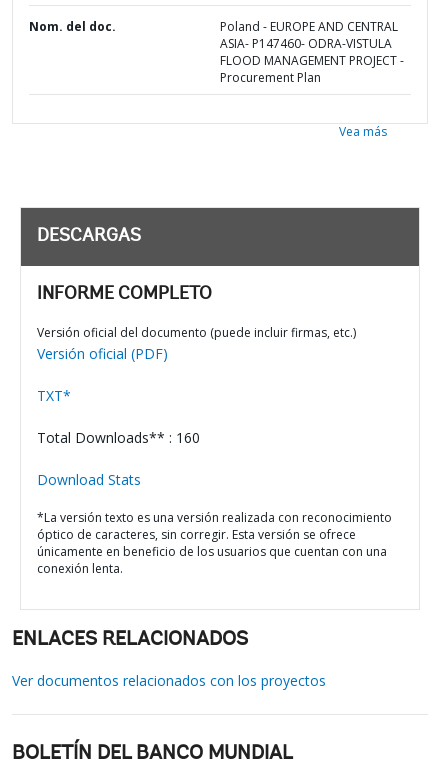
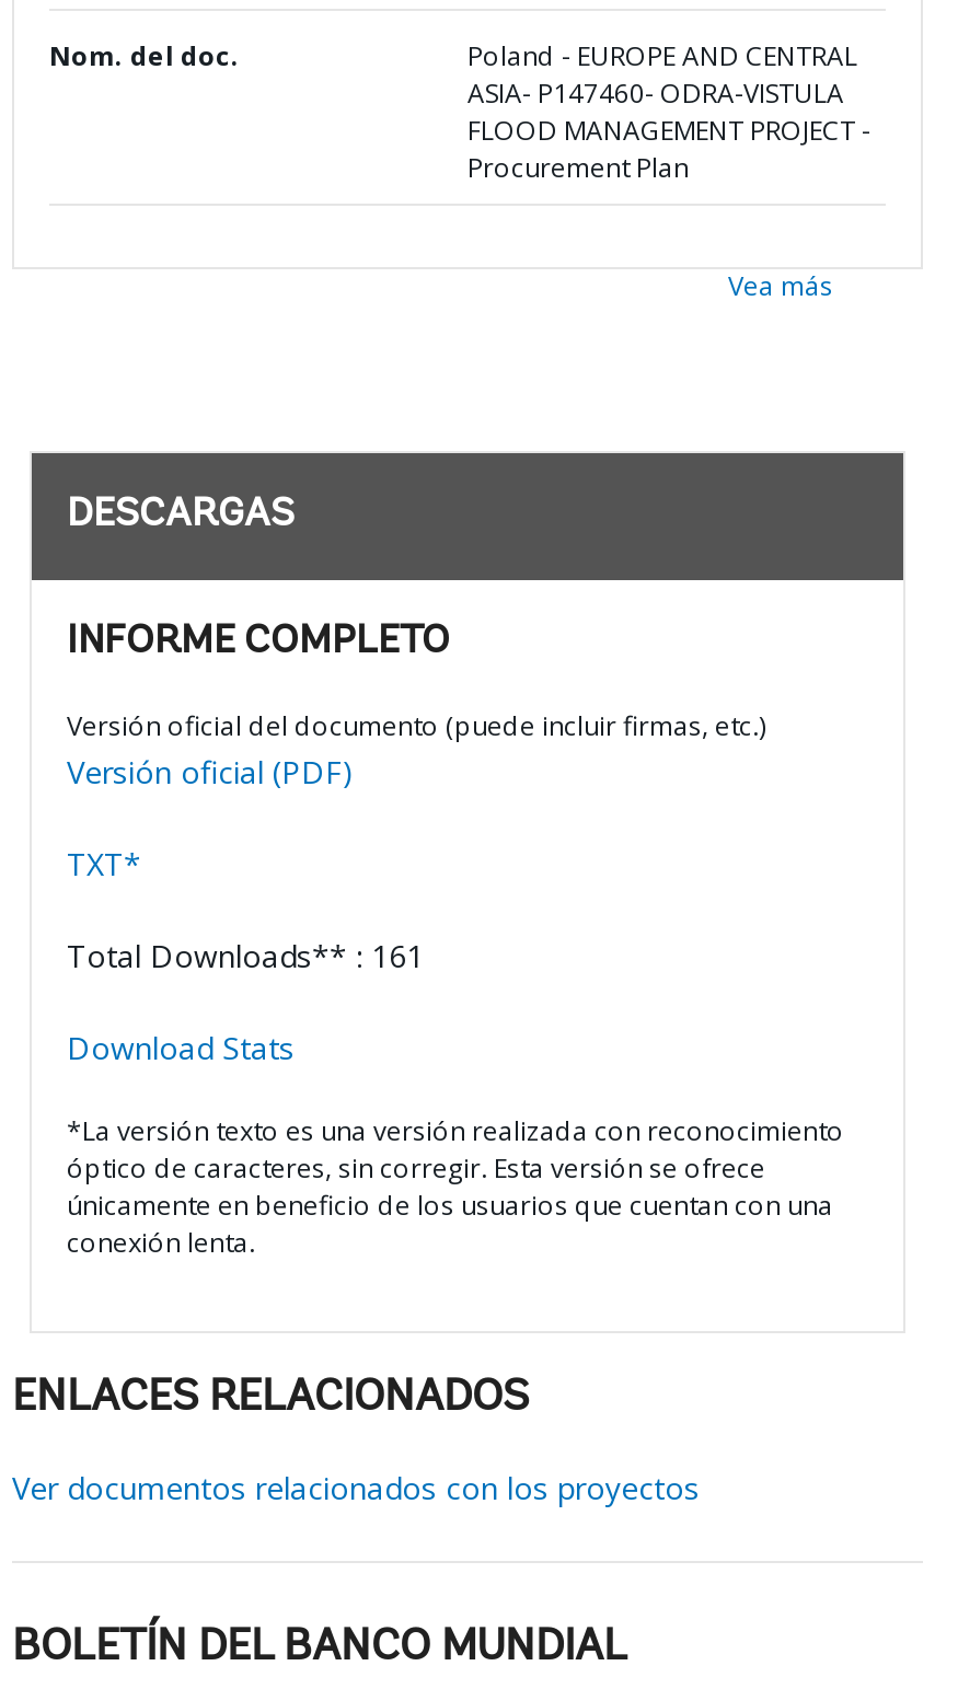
- Total Downloads** : 160
+ Total Downloads** : 161
